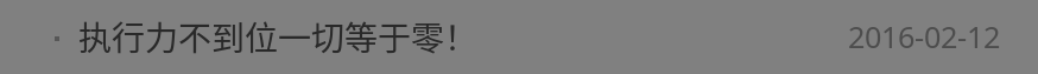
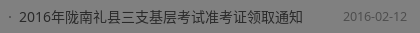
- 执行力不到位一切等于零！
+ 2016年陇南礼县三支基层考试准考证领取通知
